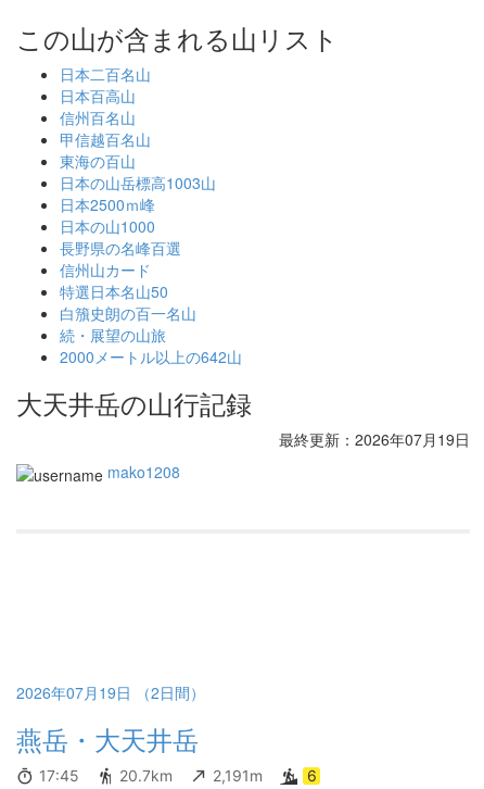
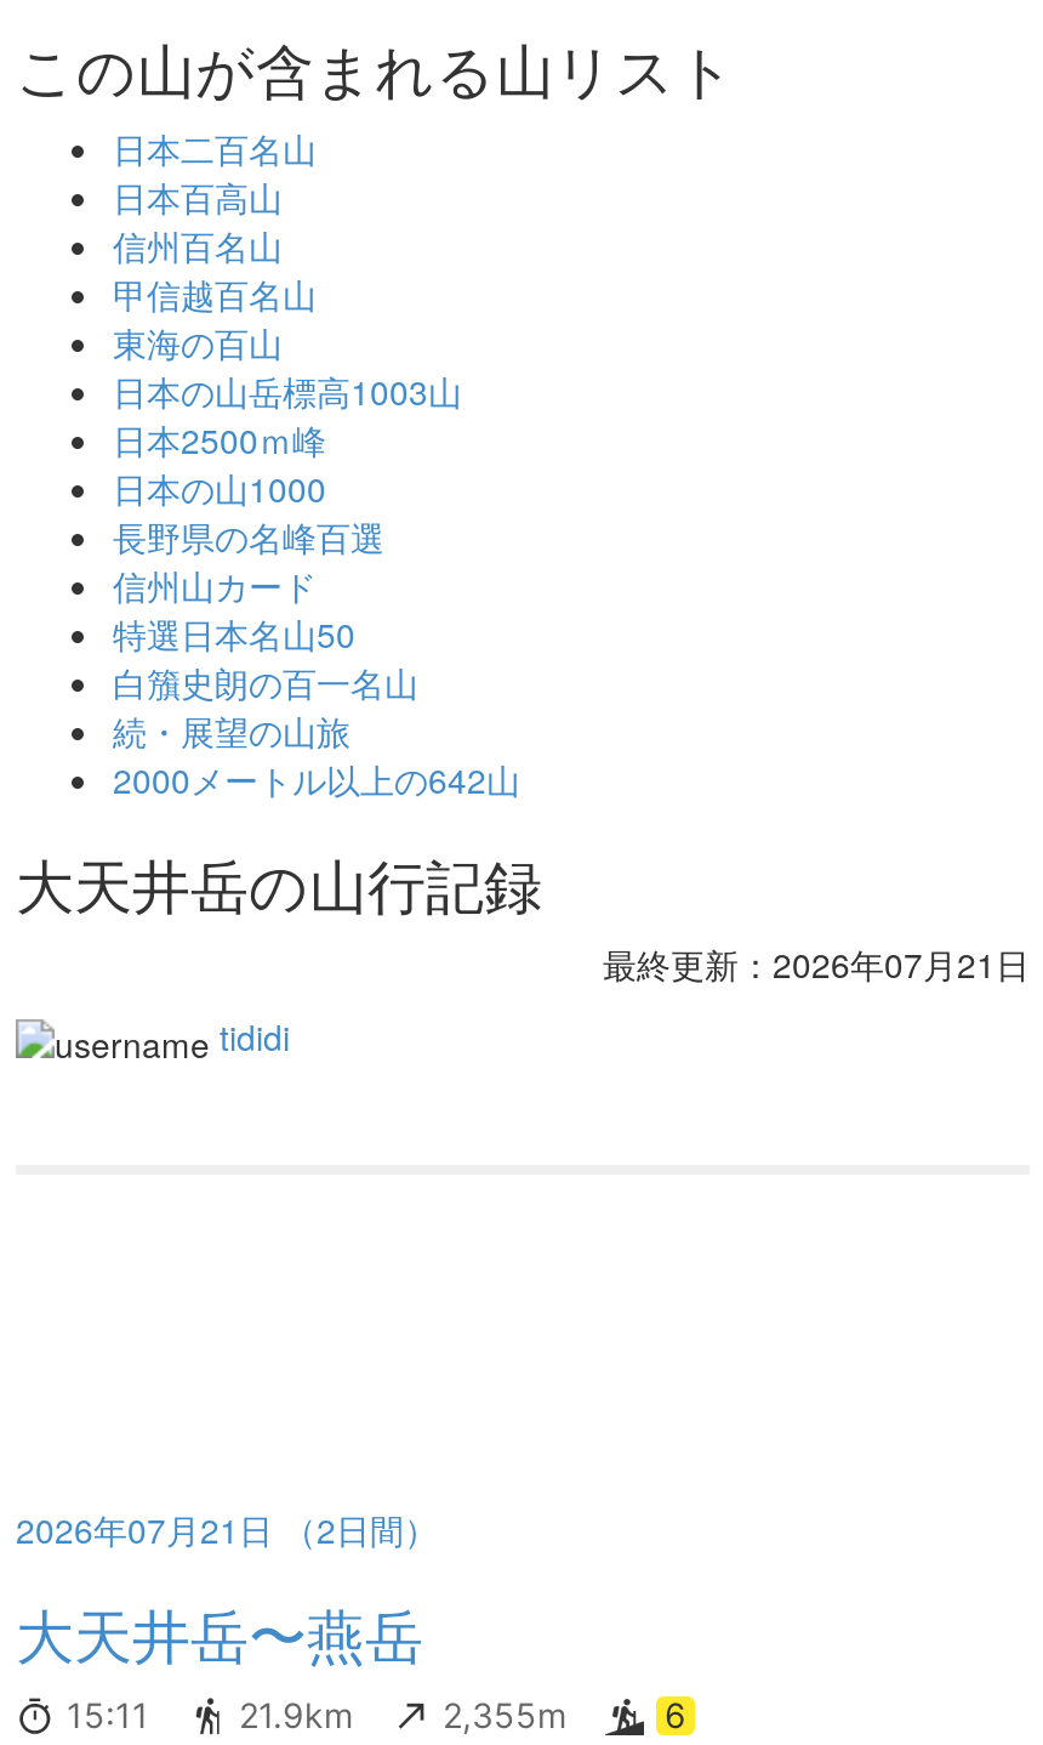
- 最終更新：2026年07月19日
+ 最終更新：2026年07月21日

- mako1208
+ tididi

- 2026年07月19日 （2日間）
- 燕岳・大天井岳
- 17:45
- 20.7km
- 2,191m
+ 2026年07月21日 （2日間）
+ 大天井岳〜燕岳
+ 15:11
+ 21.9km
+ 2,355m
